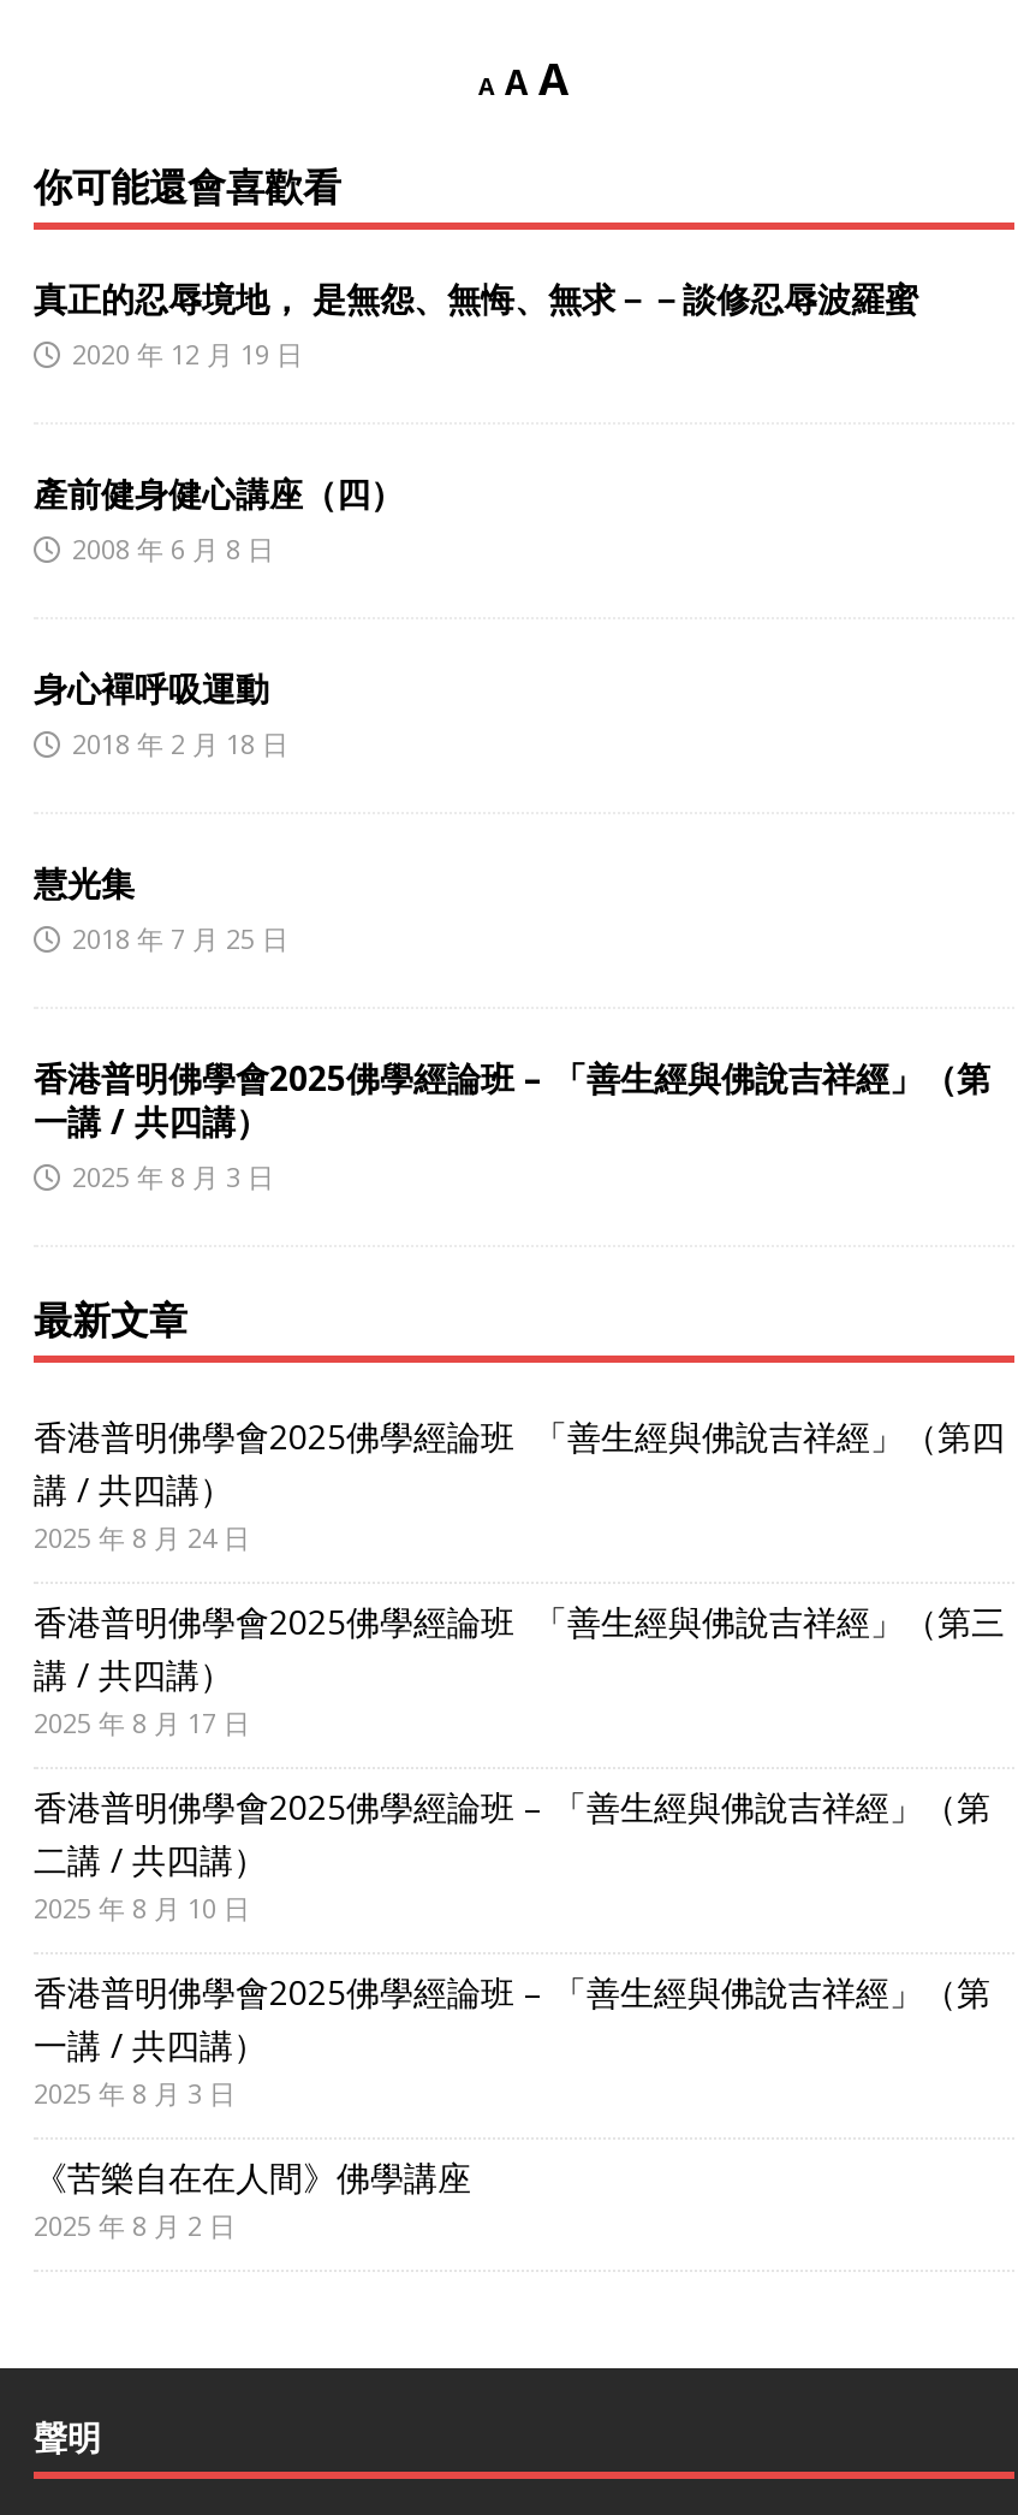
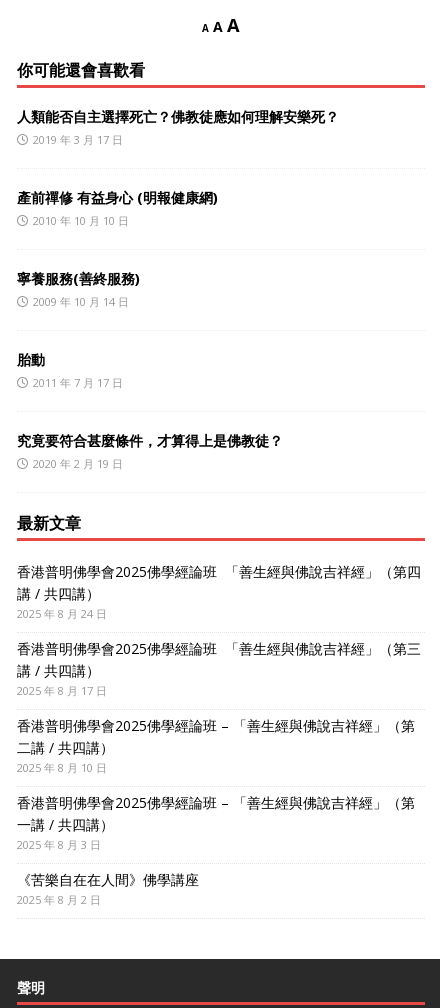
- 真正的忍辱境地， 是無怨、無悔、無求－－談修忍辱波羅蜜
- 2020 年 12 月 19 日
+ 人類能否自主選擇死亡？佛教徒應如何理解安樂死？
+ 2019 年 3 月 17 日

- 產前健身健心講座（四）
- 2008 年 6 月 8 日
+ 產前禪修 有益身心 (明報健康網)
+ 2010 年 10 月 10 日

- 身心襌呼吸運動
- 2018 年 2 月 18 日
+ 寧養服務(善終服務)
+ 2009 年 10 月 14 日

- 慧光集
- 2018 年 7 月 25 日
+ 胎動
+ 2011 年 7 月 17 日

- 香港普明佛學會2025佛學經論班 – 「善生經與佛說吉祥經」（第
- 一講 / 共四講）
- 2025 年 8 月 3 日
+ 究竟要符合甚麼條件，才算得上是佛教徒？
+ 2020 年 2 月 19 日
